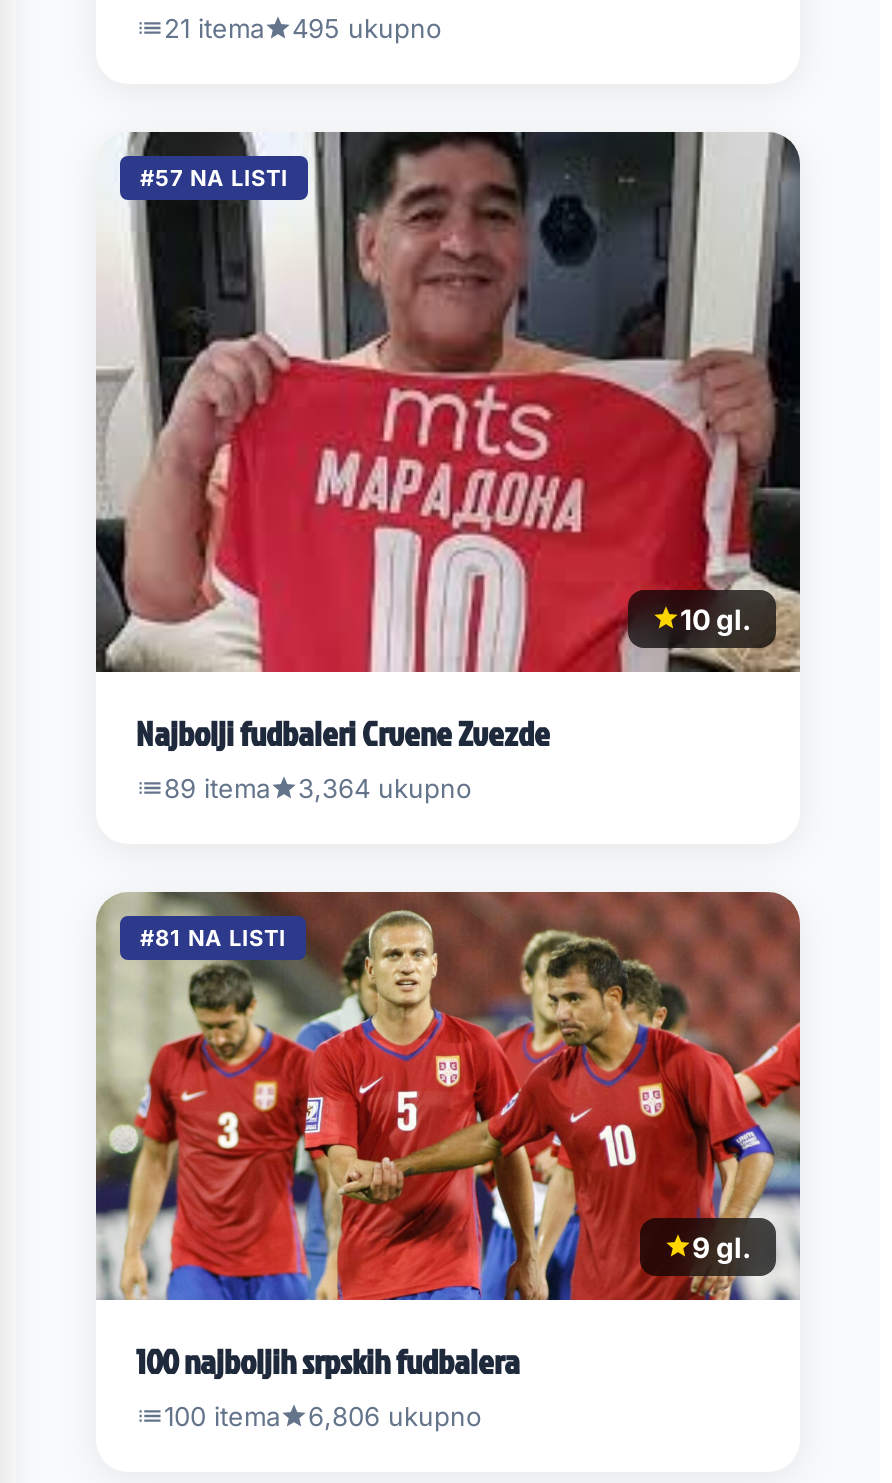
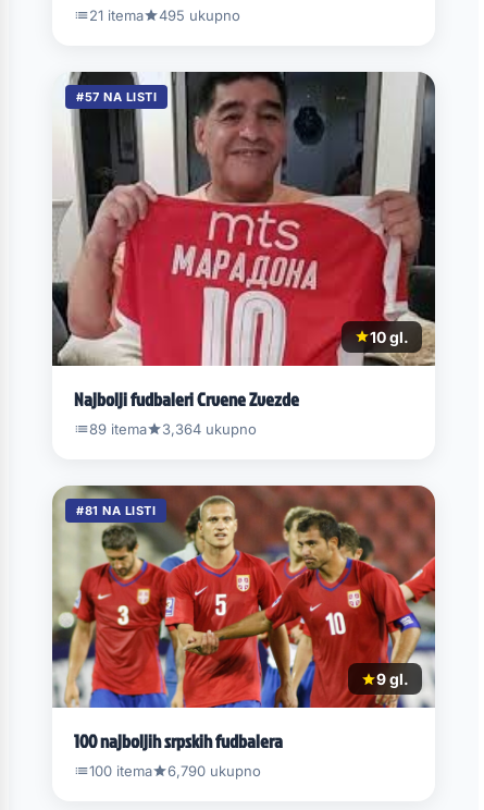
- 100 itema 6,806 ukupno
+ 100 itema 6,790 ukupno
